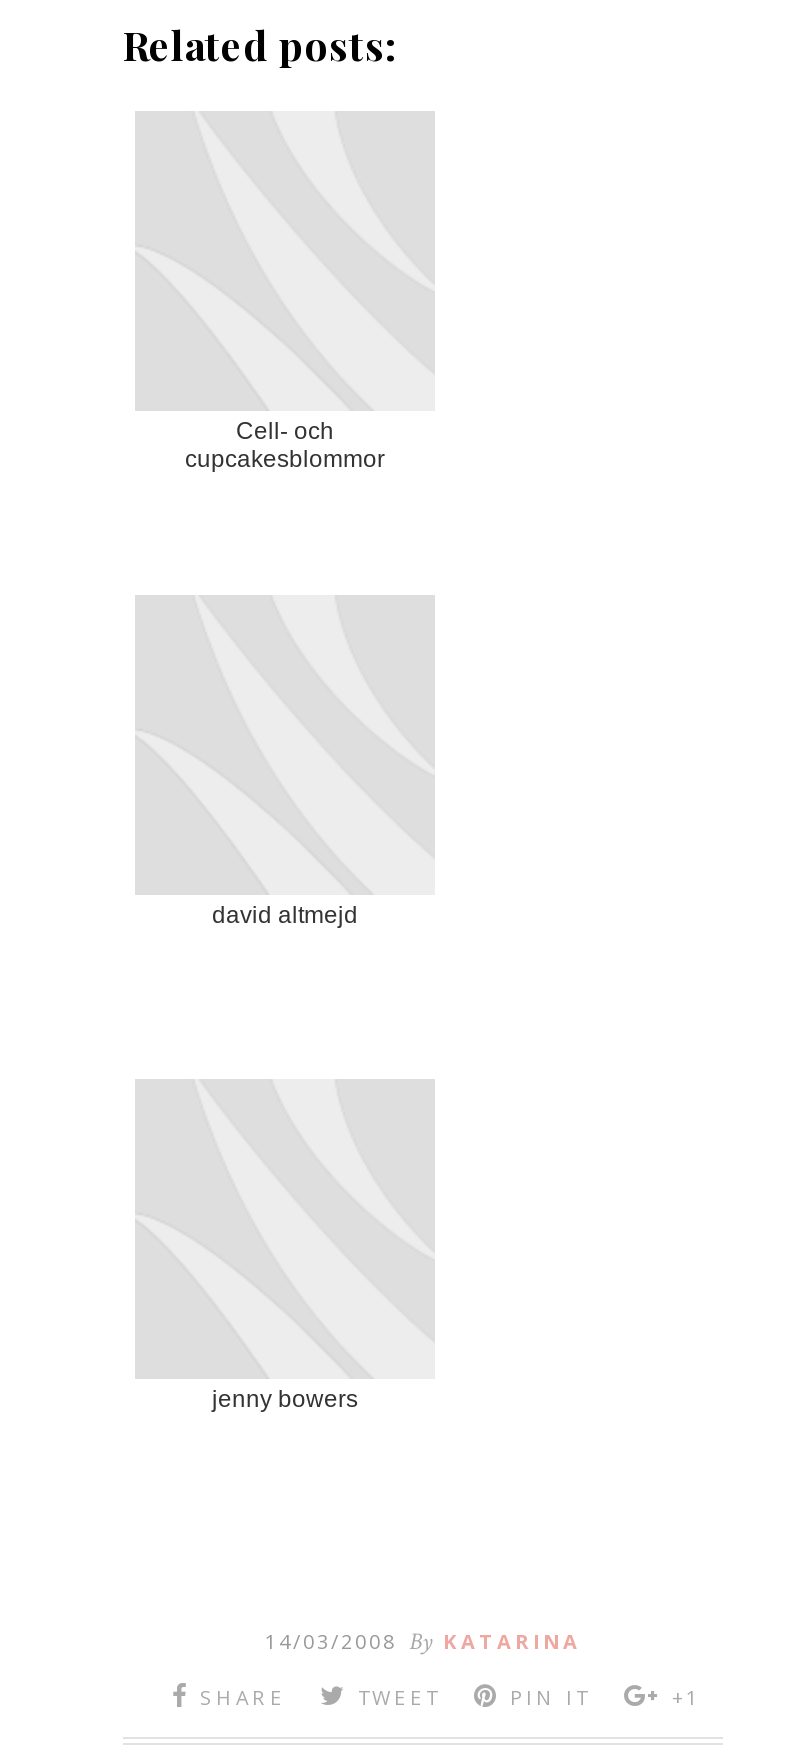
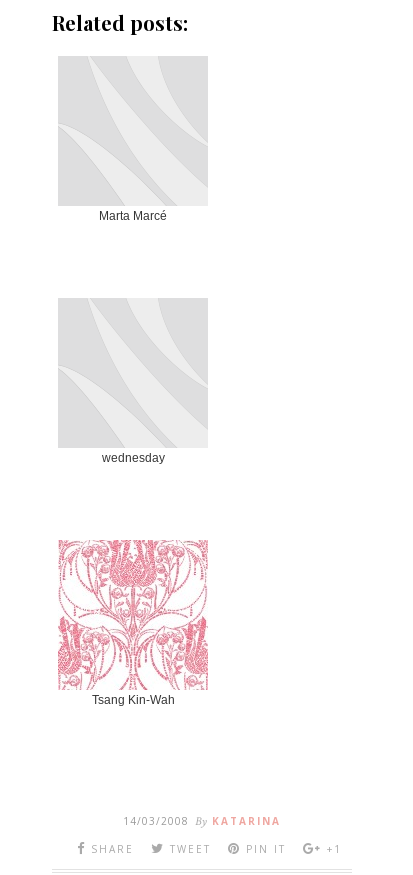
+ [image]

- Cell- och
- cupcakesblommor
+ Marta Marcé

- david altmejd
+ wednesday

- jenny bowers
+ Tsang Kin-Wah
